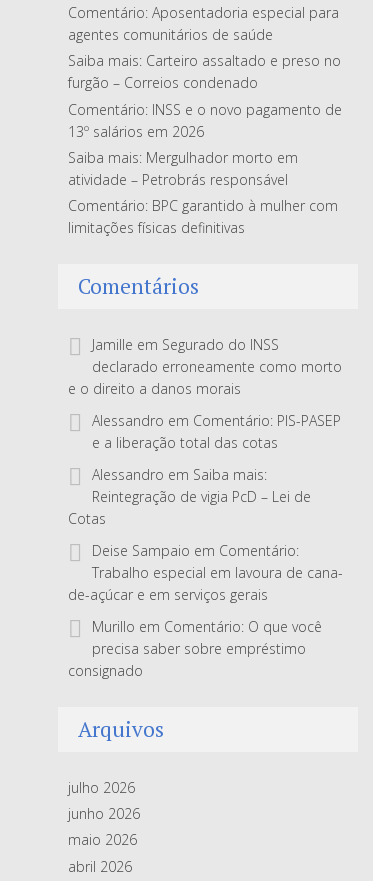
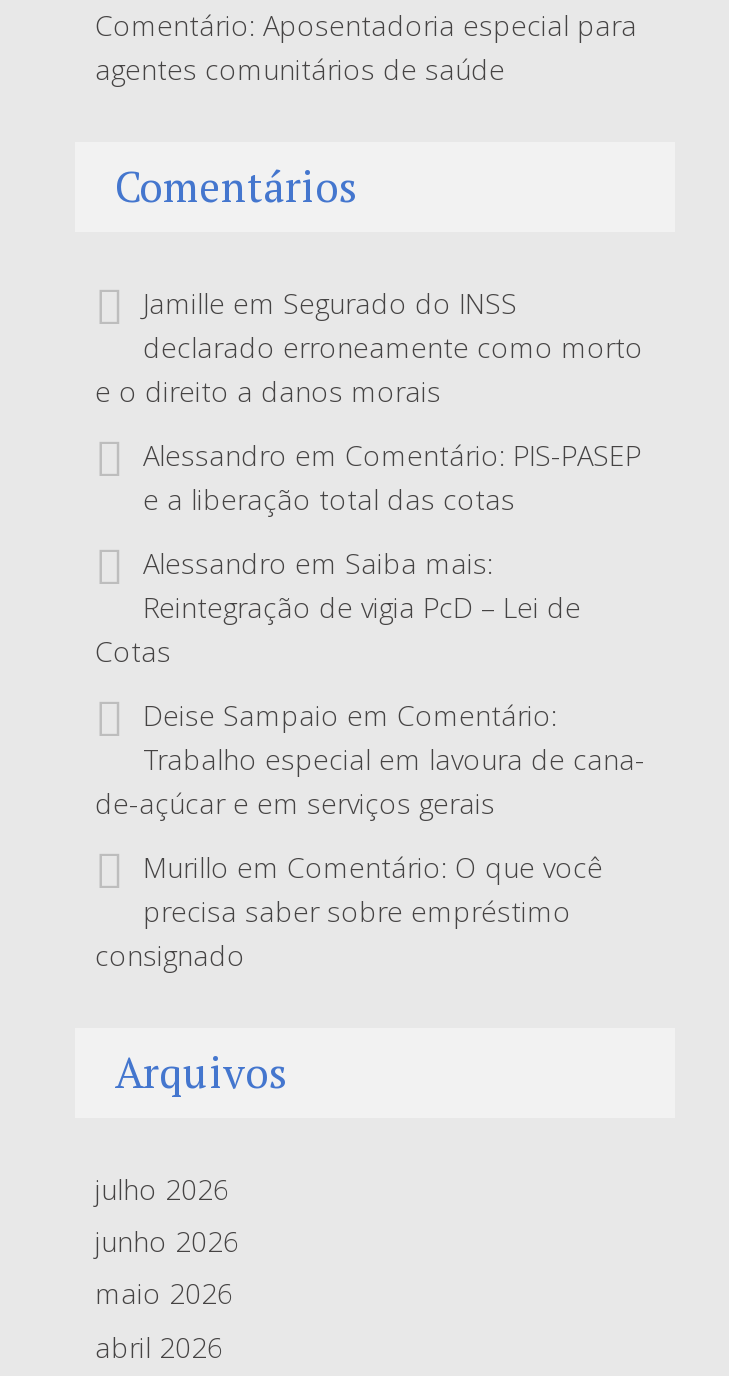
- Saiba mais: Carteiro assaltado e preso no
- furgão – Correios condenado
- Comentário: INSS e o novo pagamento de
- 13º salários em 2026
- Saiba mais: Mergulhador morto em
- atividade – Petrobrás responsável
- Comentário: BPC garantido à mulher com
- limitações físicas definitivas
